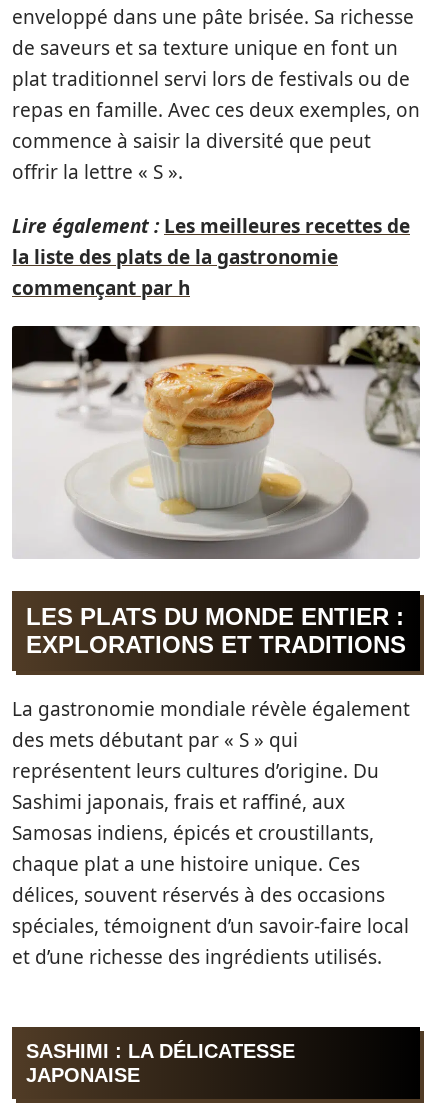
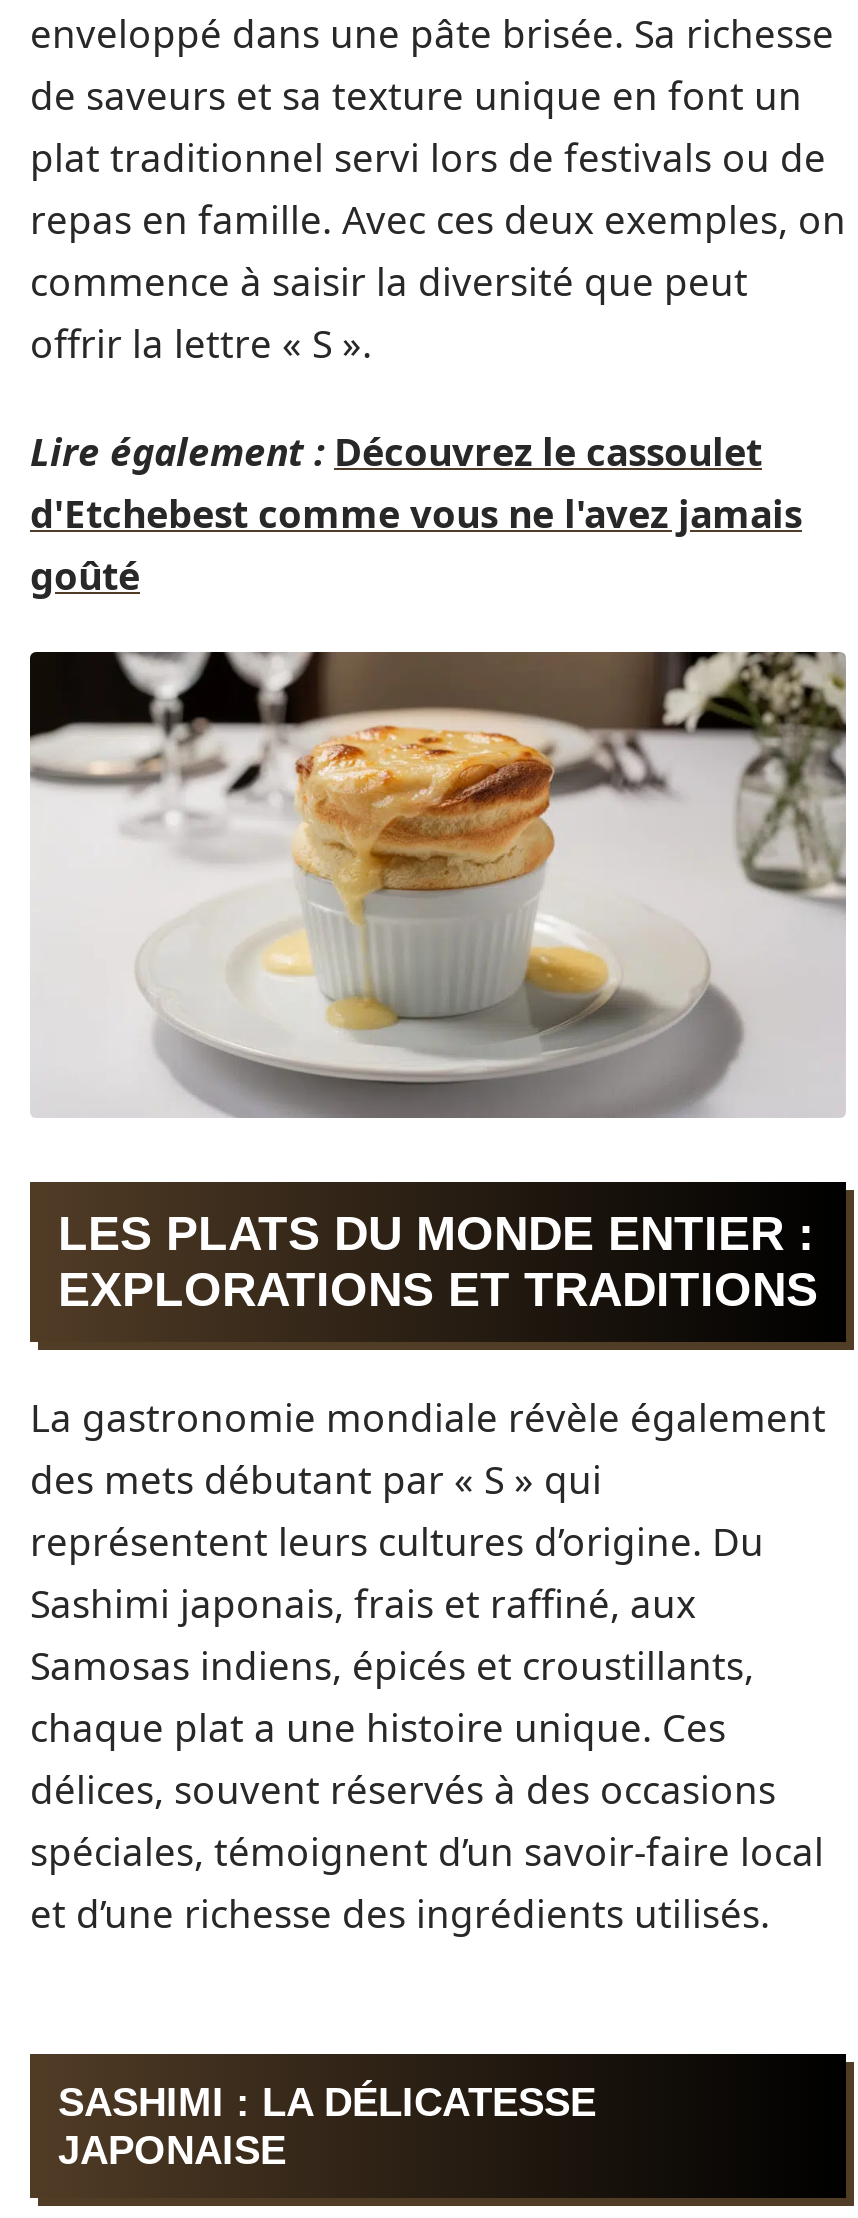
- Lire également : Les meilleures recettes de
- la liste des plats de la gastronomie
- commençant par h
+ Lire également : Découvrez le cassoulet
+ d'Etchebest comme vous ne l'avez jamais
+ goûté
